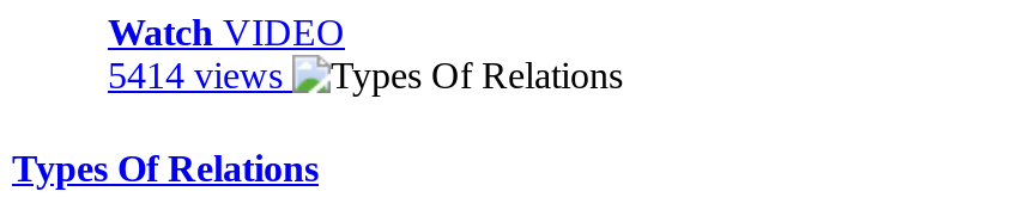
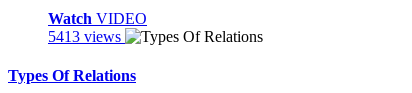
- 5414 views
+ 5413 views
